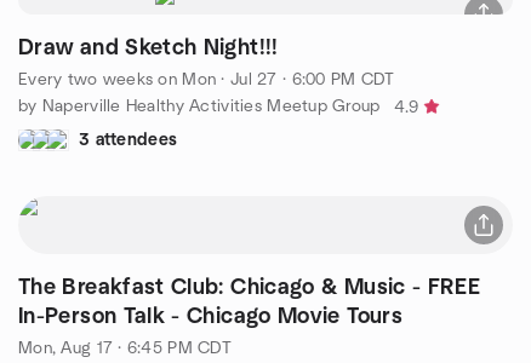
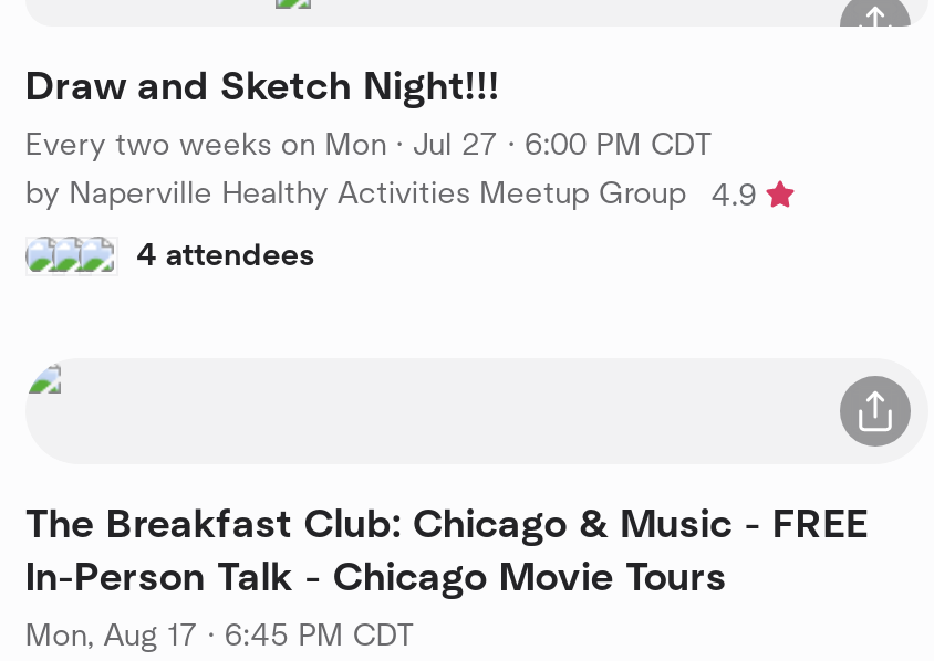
- 3 attendees
+ 4 attendees
